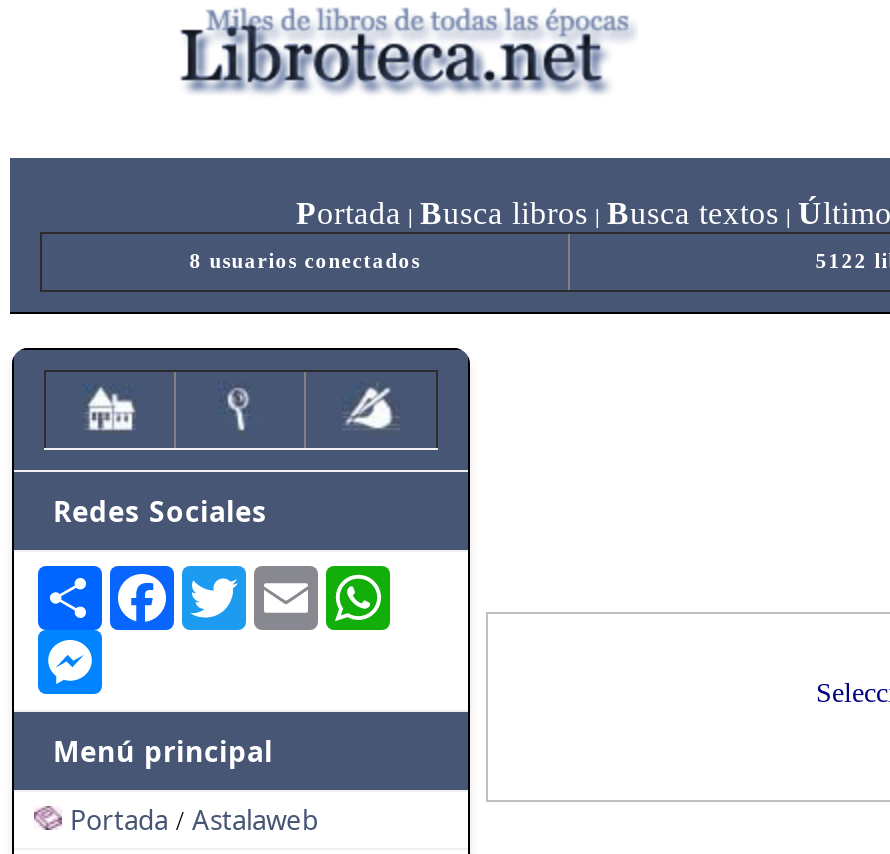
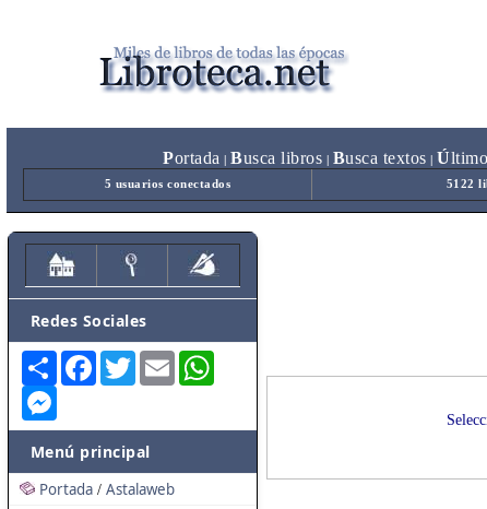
- 8 usuarios conectados
+ 5 usuarios conectados
